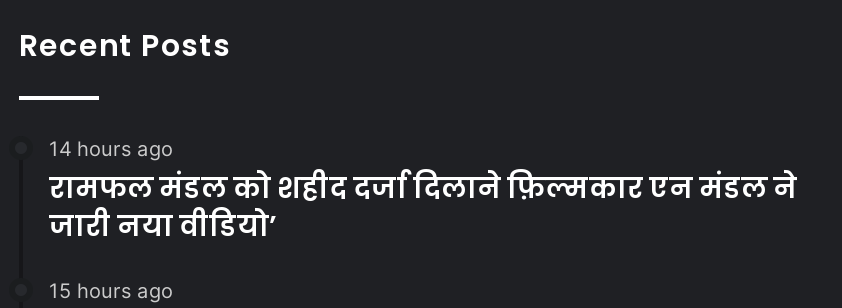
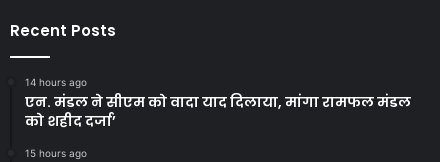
- रामफल मंडल को शहीद दर्जा दिलाने फ़िल्मकार एन मंडल ने
- जारी नया वीडियो’
+ एन. मंडल ने सीएम को वादा याद दिलाया, मांगा रामफल मंडल
+ को शहीद दर्जा’
